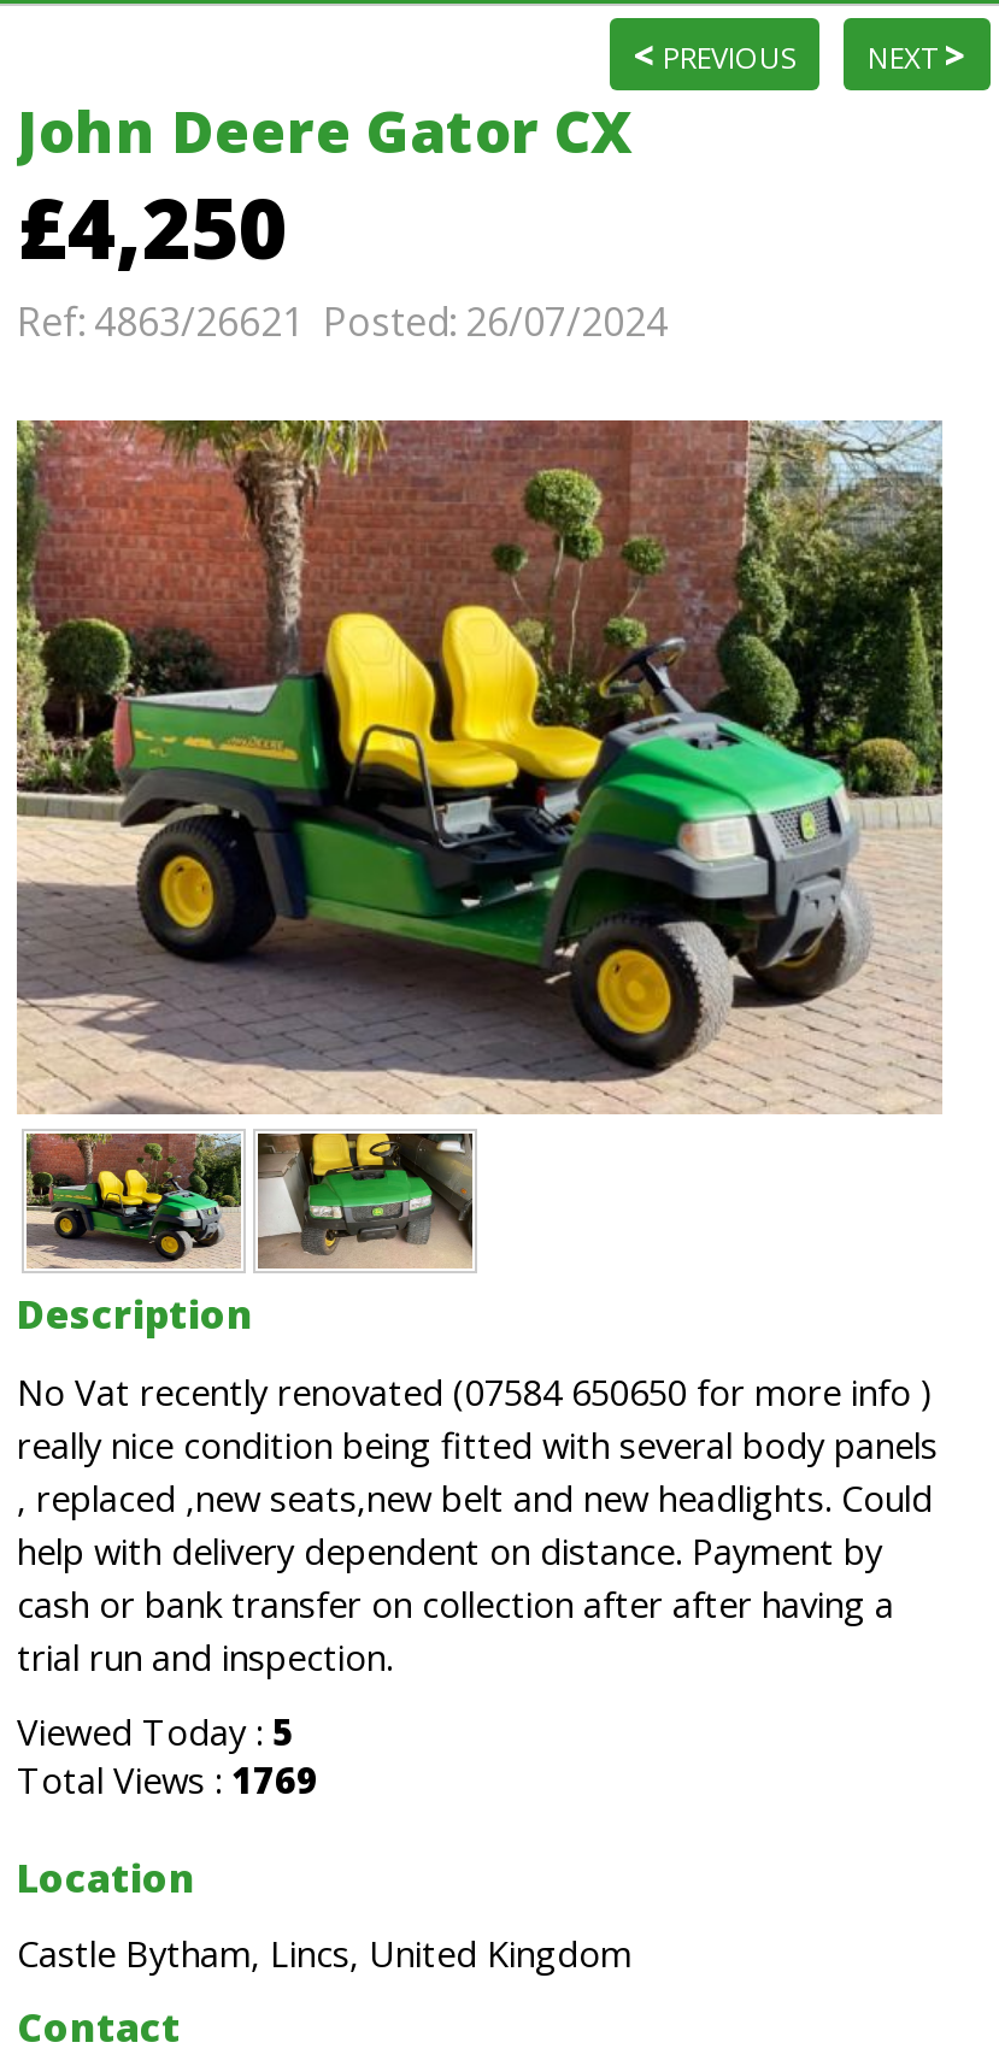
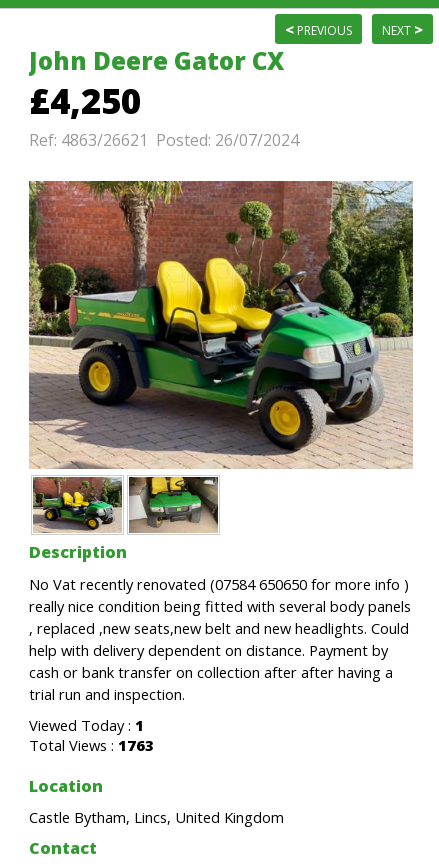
- Viewed Today : 5
+ Viewed Today : 1

- Total Views : 1769
+ Total Views : 1763
